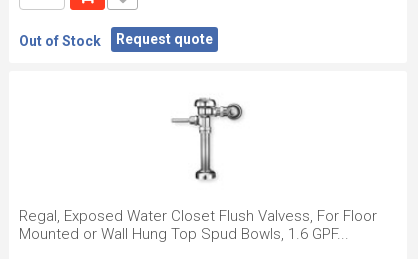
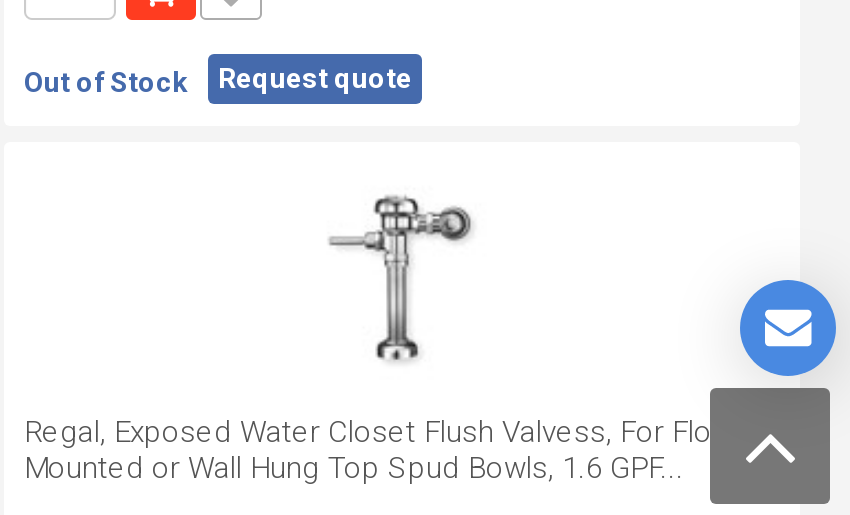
+ [image]
